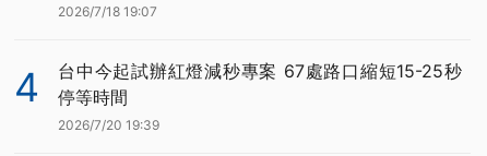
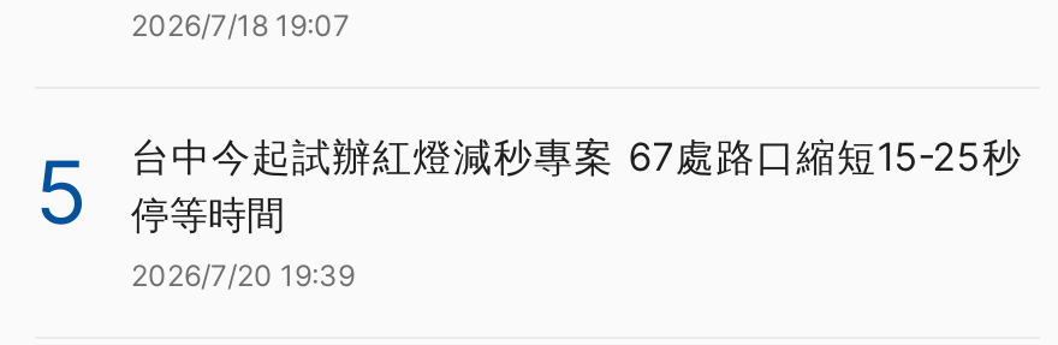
- 4 台中今起試辦紅燈減秒專案 67處路口縮短15-25秒 停等時間
+ 5 台中今起試辦紅燈減秒專案 67處路口縮短15-25秒 停等時間
